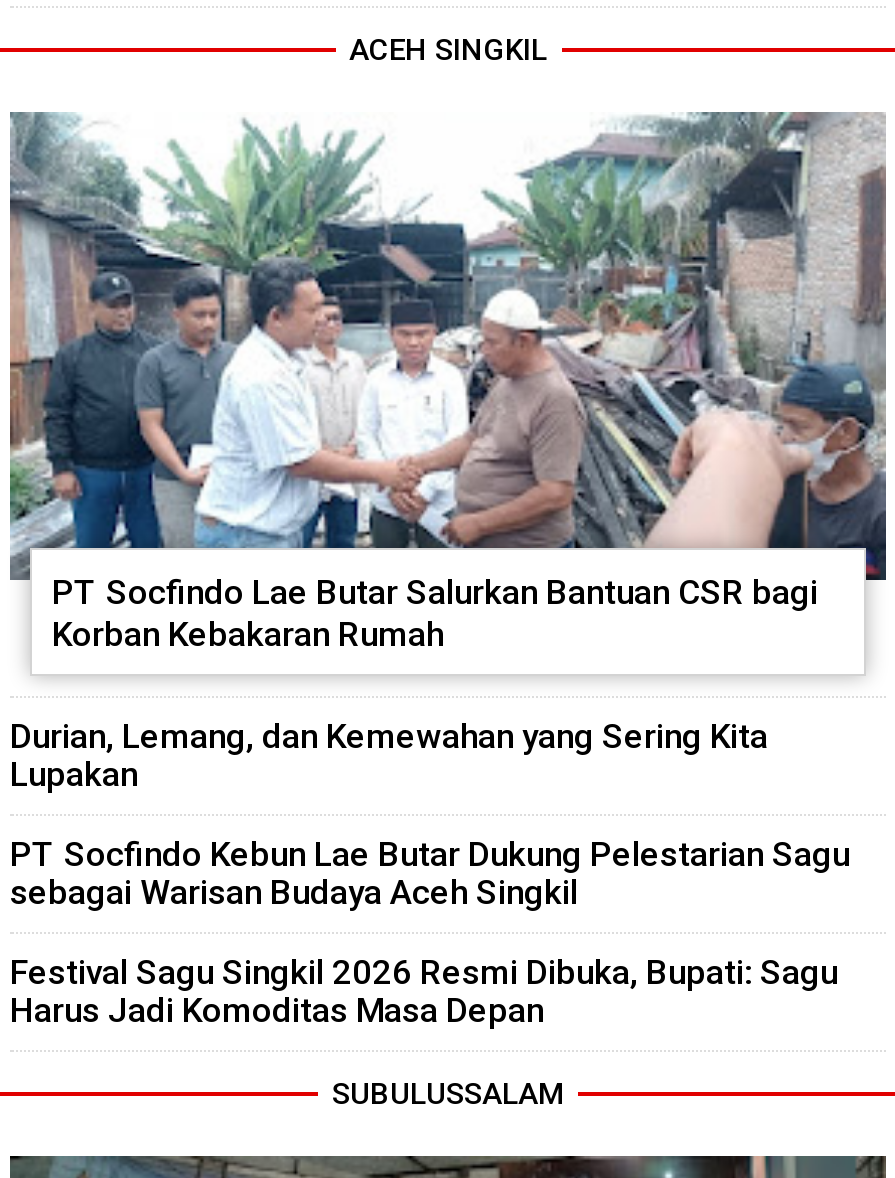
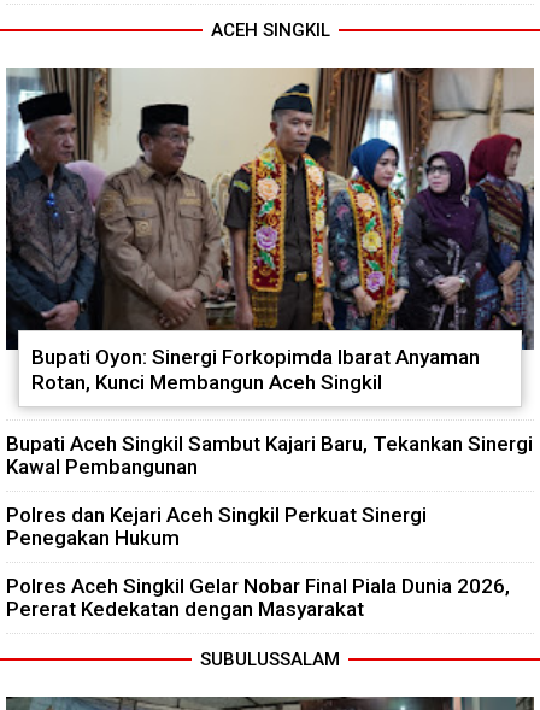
- [image]
- PT Socfindo Lae Butar Salurkan Bantuan CSR bagi
- Korban Kebakaran Rumah
+ [image]
+ Bupati Oyon: Sinergi Forkopimda Ibarat Anyaman
+ Rotan, Kunci Membangun Aceh Singkil

- Durian, Lemang, dan Kemewahan yang Sering Kita
- Lupakan
+ Bupati Aceh Singkil Sambut Kajari Baru, Tekankan Sinergi
+ Kawal Pembangunan

- PT Socfindo Kebun Lae Butar Dukung Pelestarian Sagu
- sebagai Warisan Budaya Aceh Singkil
+ Polres dan Kejari Aceh Singkil Perkuat Sinergi
+ Penegakan Hukum

- Festival Sagu Singkil 2026 Resmi Dibuka, Bupati: Sagu
- Harus Jadi Komoditas Masa Depan
+ Polres Aceh Singkil Gelar Nobar Final Piala Dunia 2026,
+ Pererat Kedekatan dengan Masyarakat
